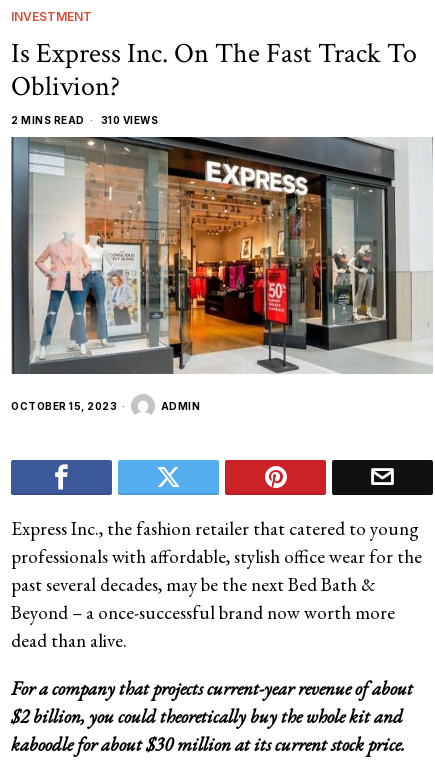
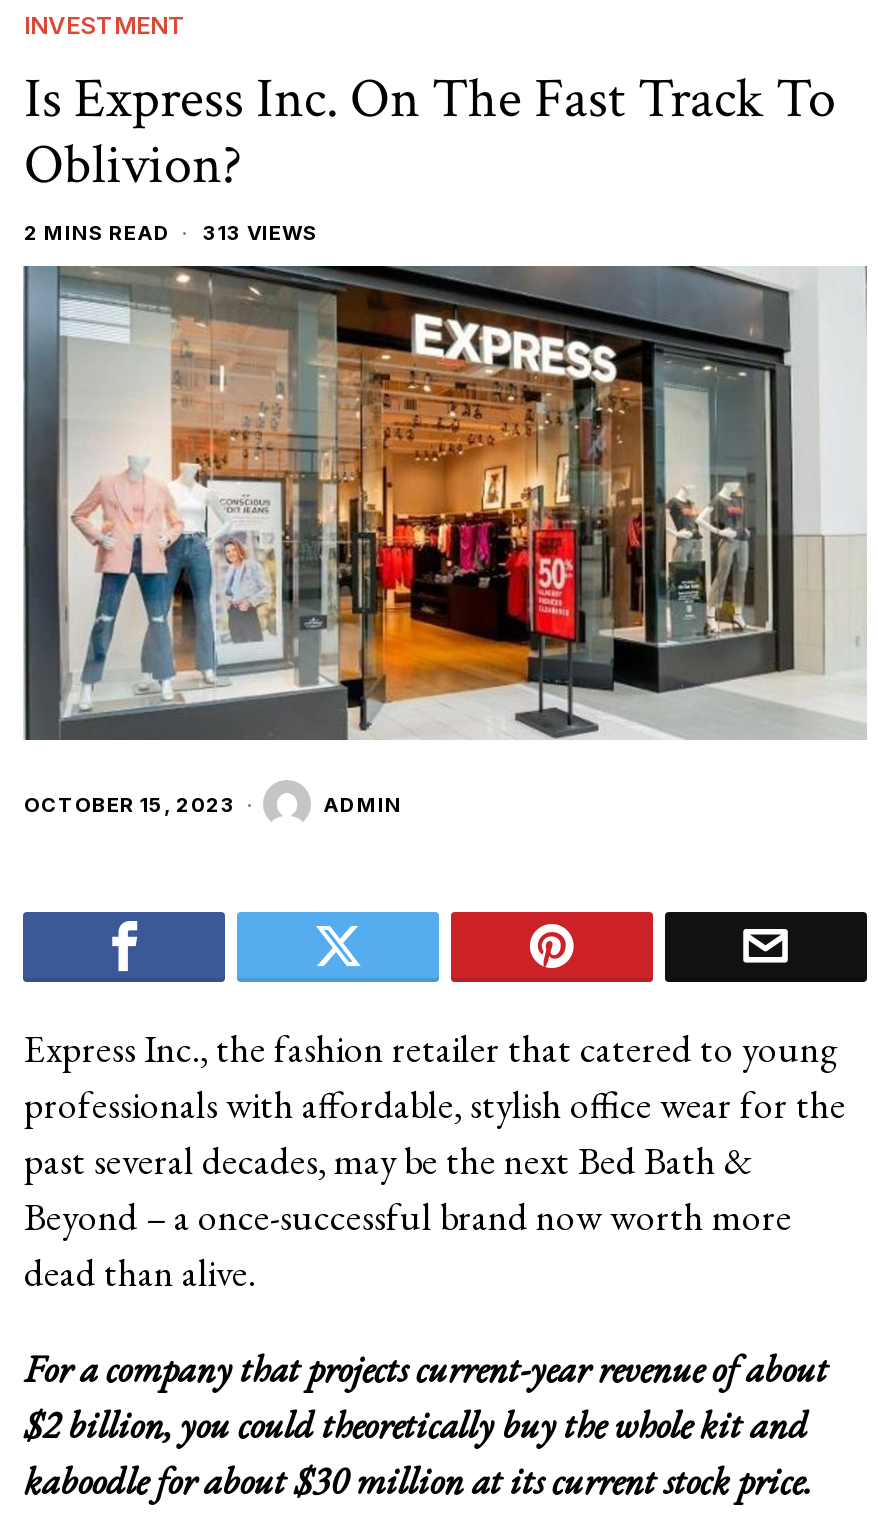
- 2 MINS READ 310 VIEWS
+ 2 MINS READ 313 VIEWS
